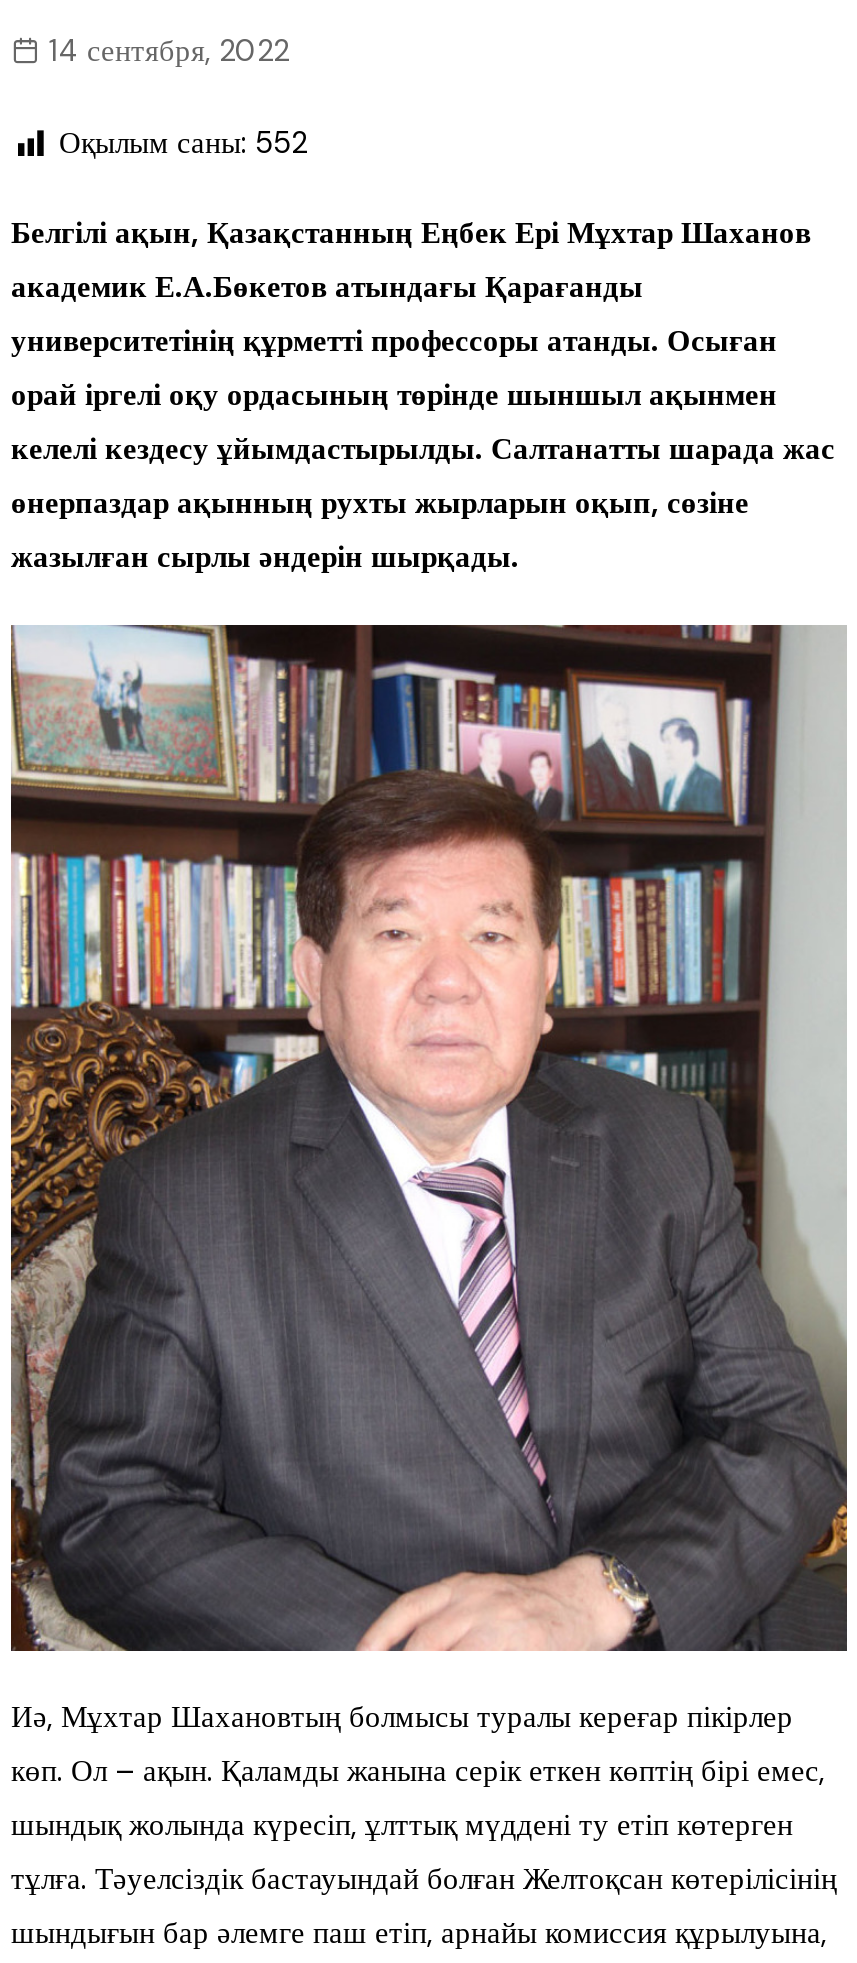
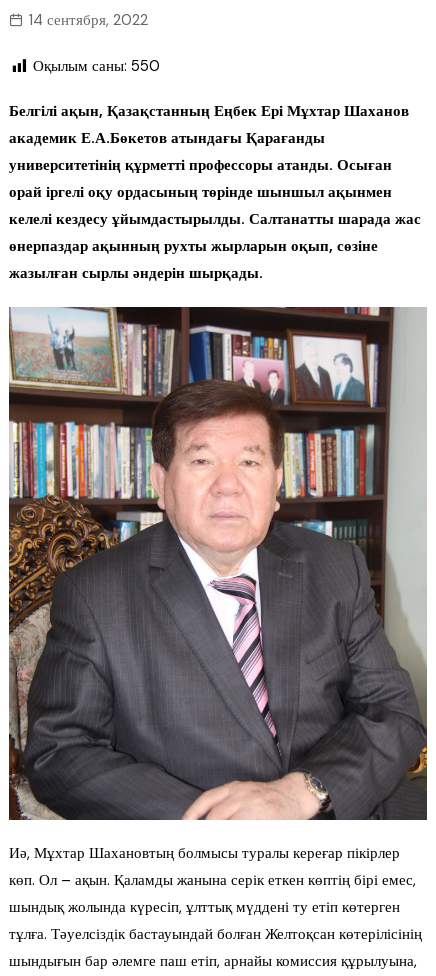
- Оқылым саны: 552
+ Оқылым саны: 550
